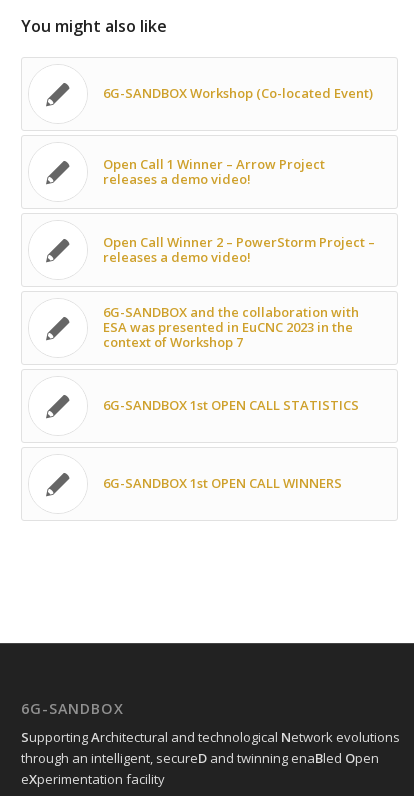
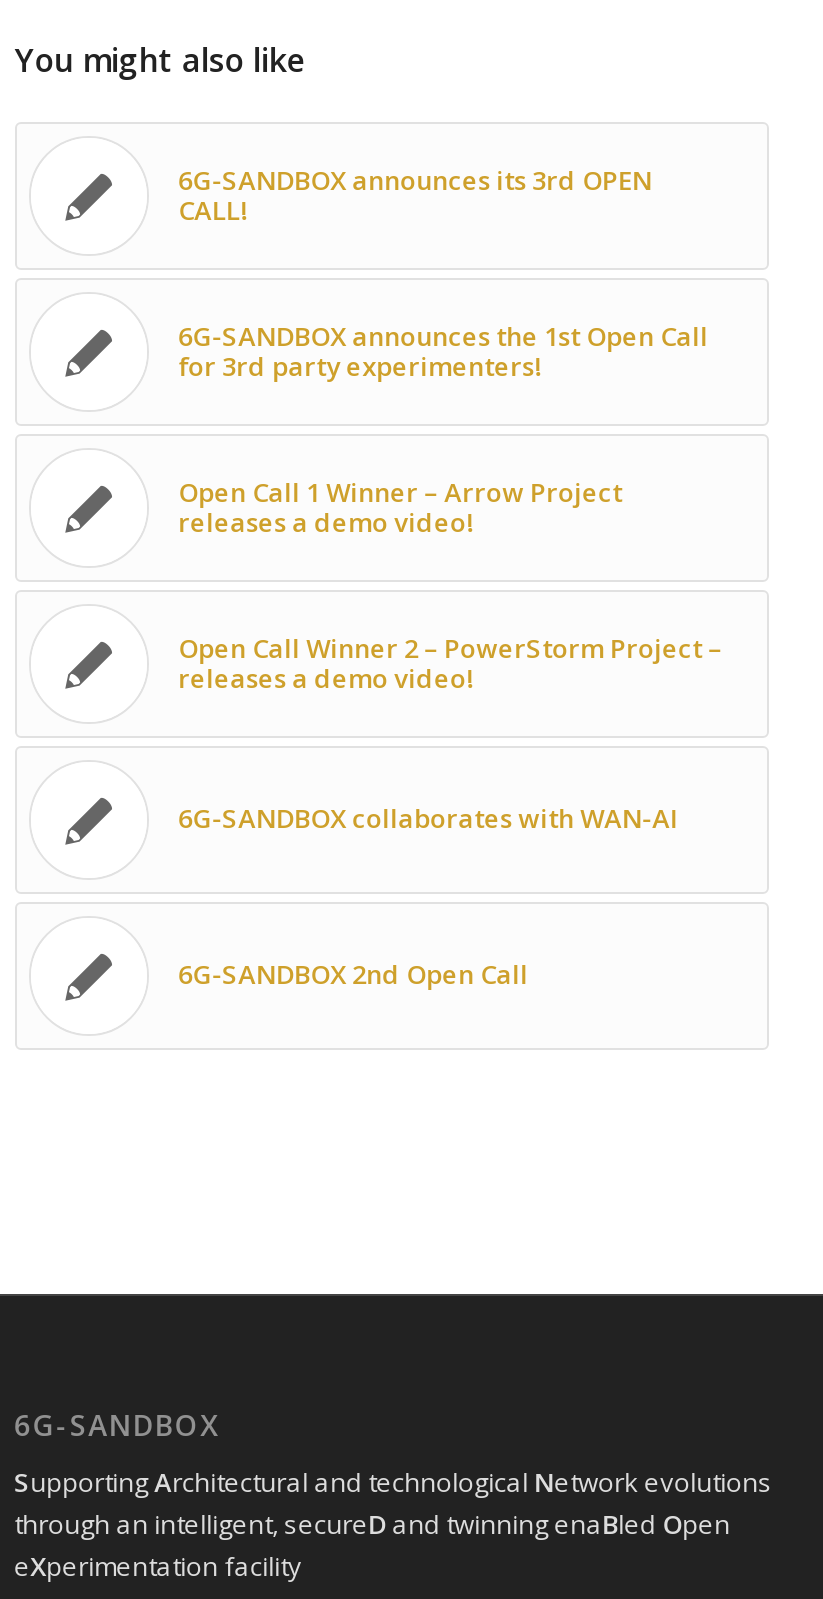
- 6G-SANDBOX Workshop (Co-located Event)
+ 6G-SANDBOX announces its 3rd OPEN
+ CALL!
+ 6G-SANDBOX announces the 1st Open Call
+ for 3rd party experimenters!

moved down: Open Call 1 Winner – Arrow Project | releases a demo video! | Open Call Winner 2 – PowerStorm Project – | releases a demo video!

- 6G-SANDBOX and the collaboration with
- ESA was presented in EuCNC 2023 in the
- context of Workshop 7
- 6G-SANDBOX 1st OPEN CALL STATISTICS
+ 6G-SANDBOX collaborates with WAN-AI

- 6G-SANDBOX 1st OPEN CALL WINNERS
+ 6G-SANDBOX 2nd Open Call
